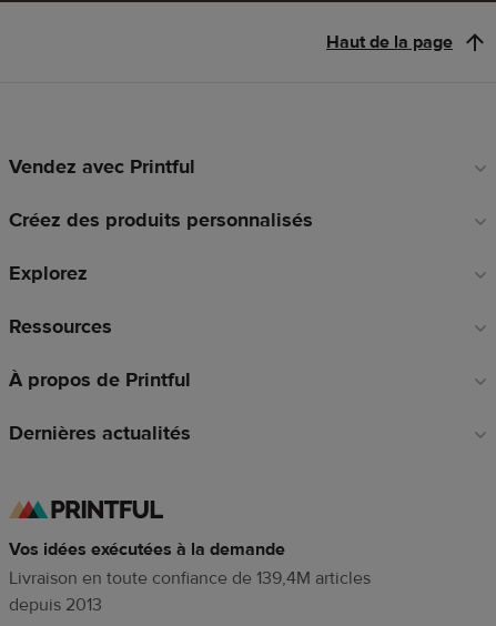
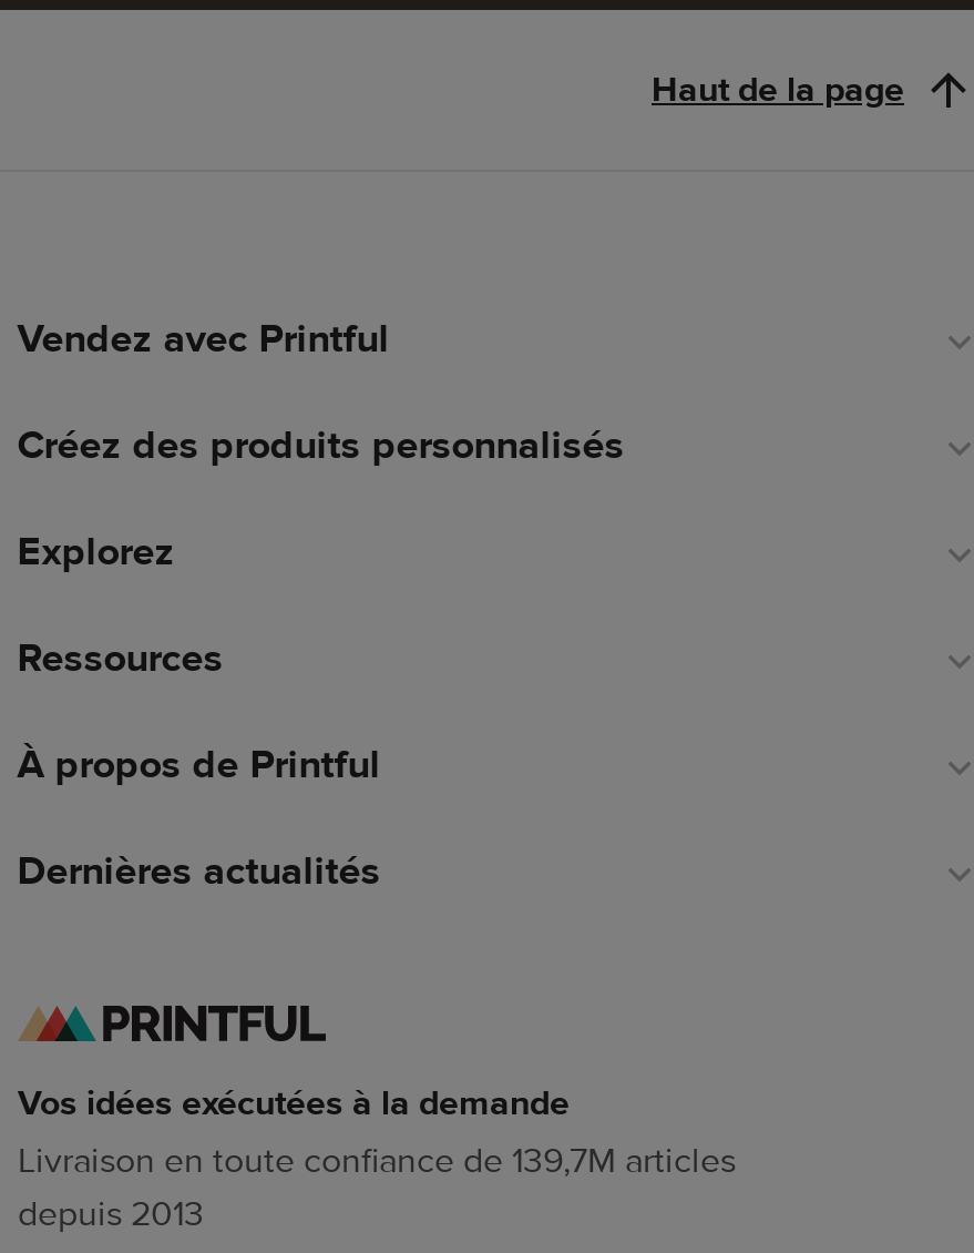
- Livraison en toute confiance de 139,4M articles
+ Livraison en toute confiance de 139,7M articles
